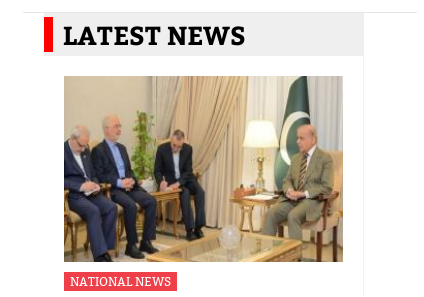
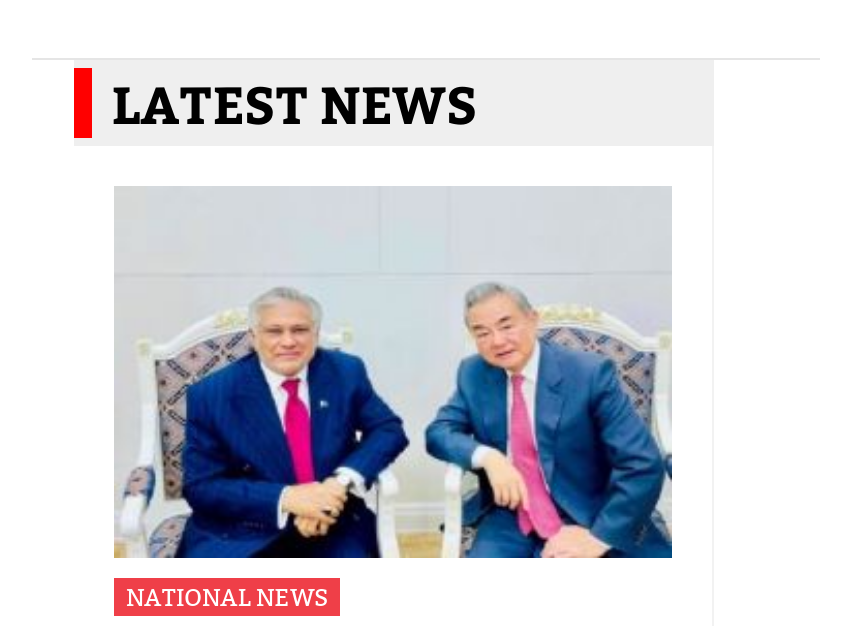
- [image]
+ [image]
